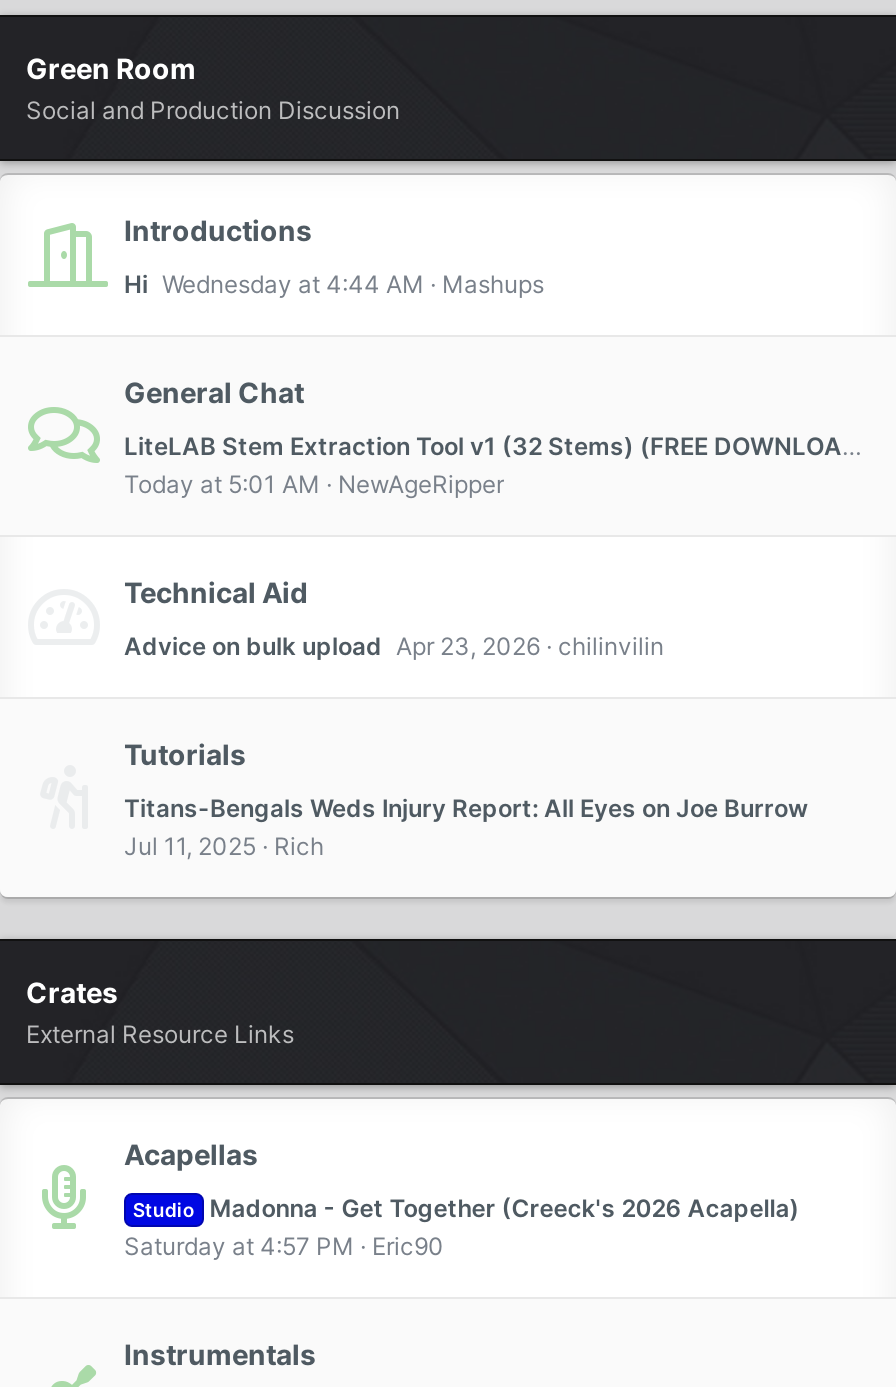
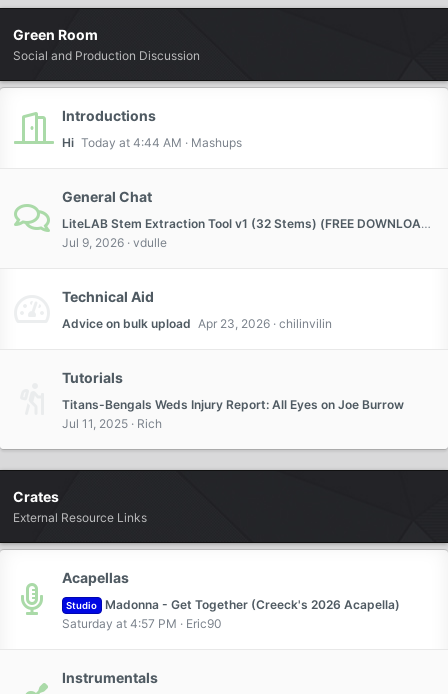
- Hi Wednesday at 4:44 AM Mashups
+ Hi Today at 4:44 AM Mashups

- Today at 5:01 AM NewAgeRipper
+ Jul 9, 2026 vdulle
